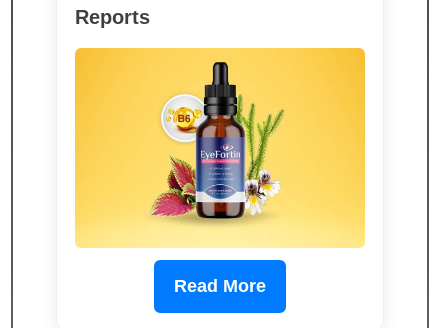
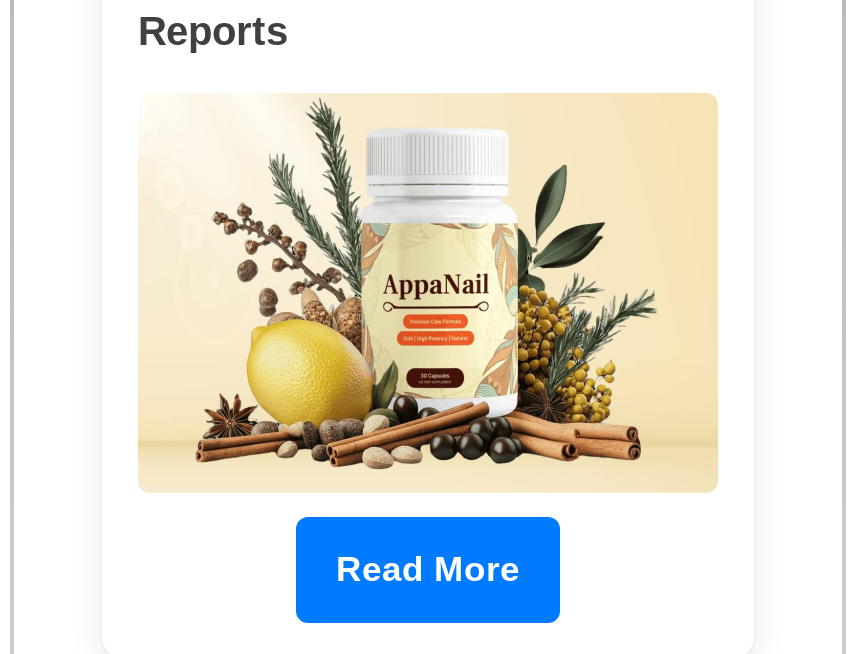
- [image]
+ [image]
